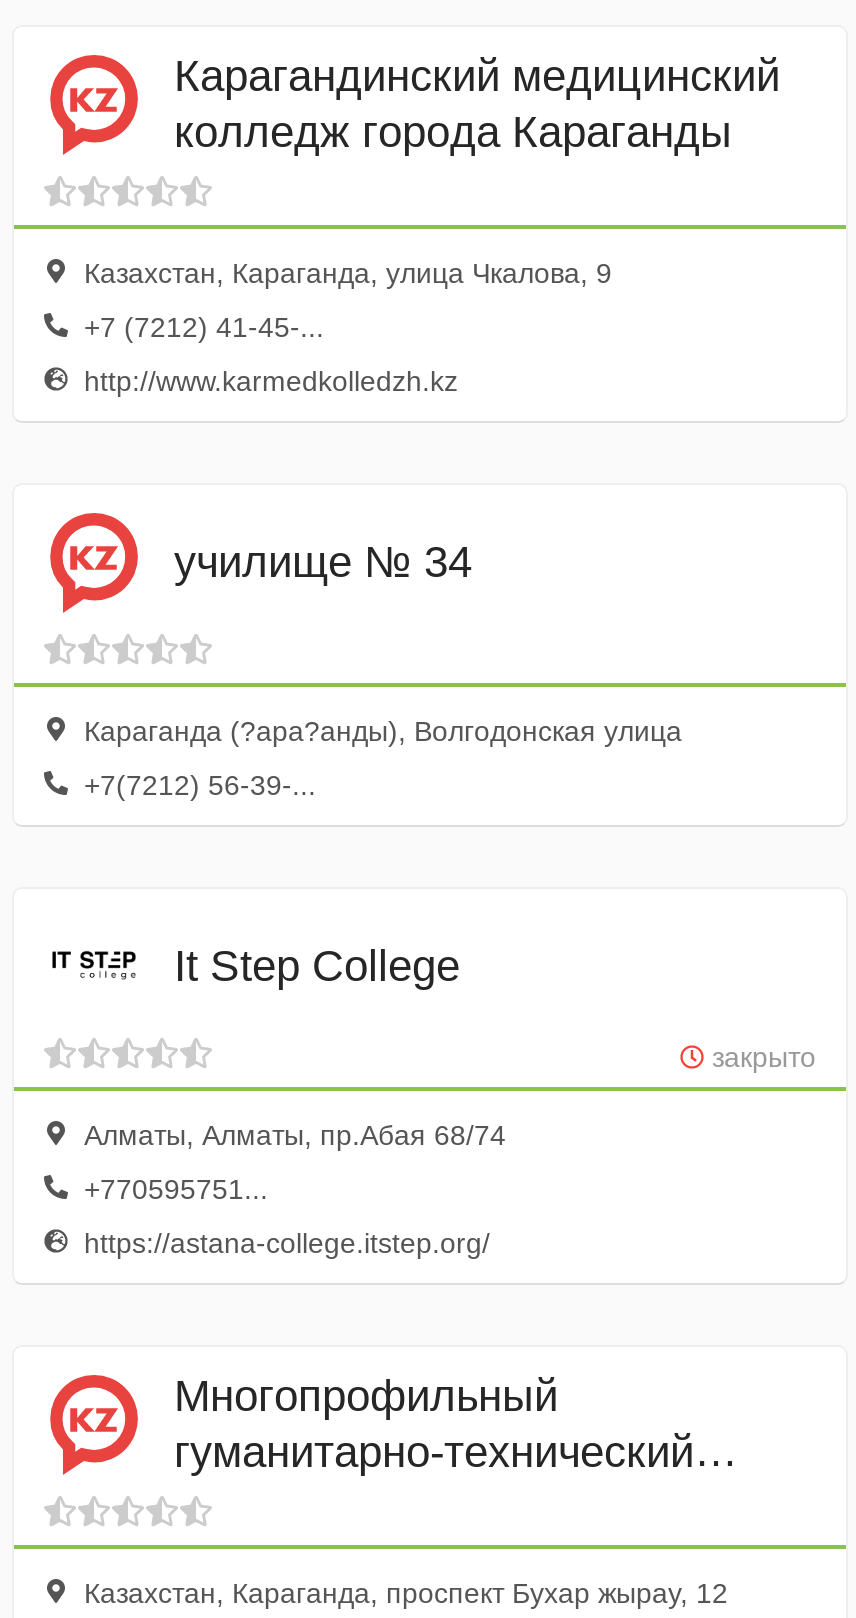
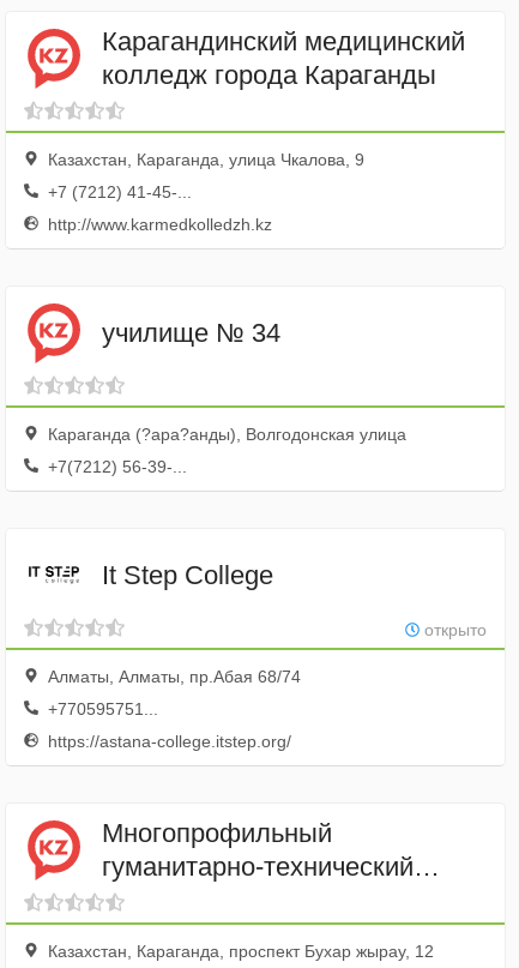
- закрыто
+ открыто
